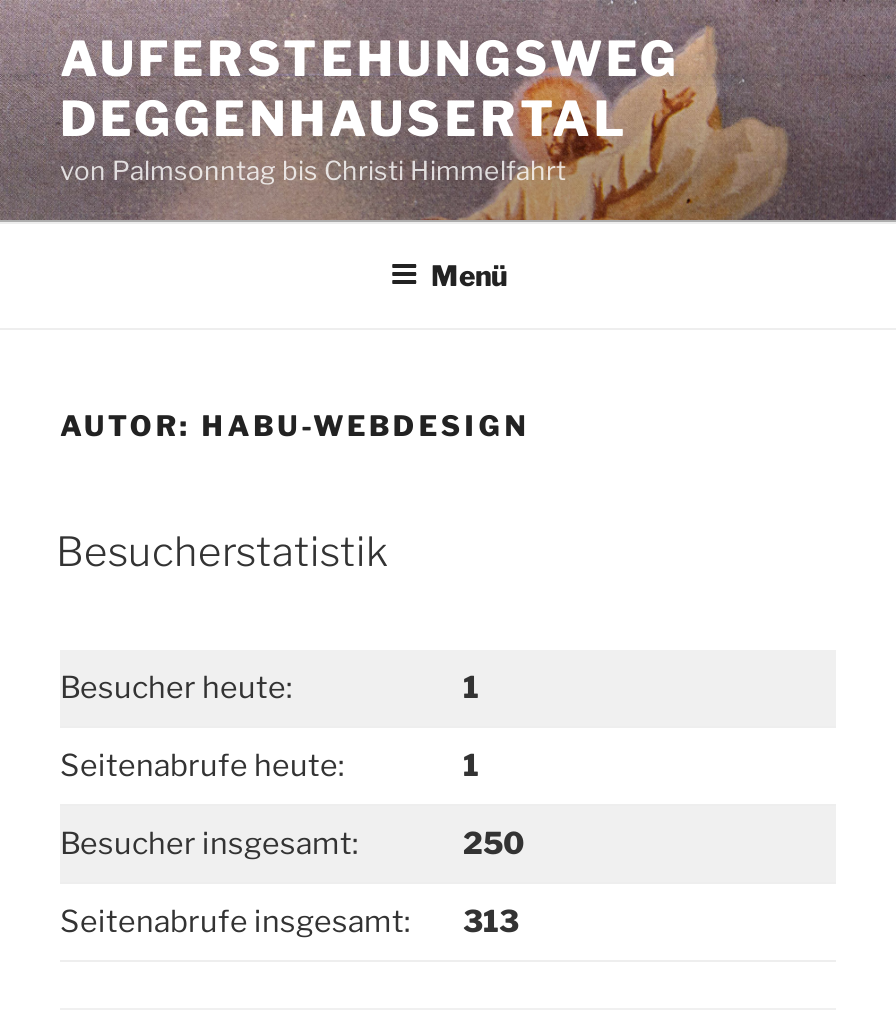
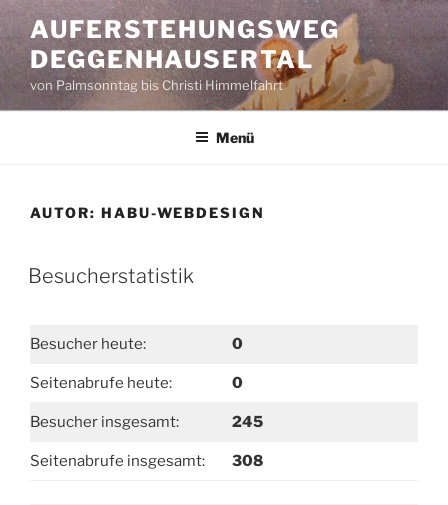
- 1
+ 0

- 1
+ 0

- 250
+ 245

- Seitenabrufe insgesamt: 313
+ Seitenabrufe insgesamt: 308
